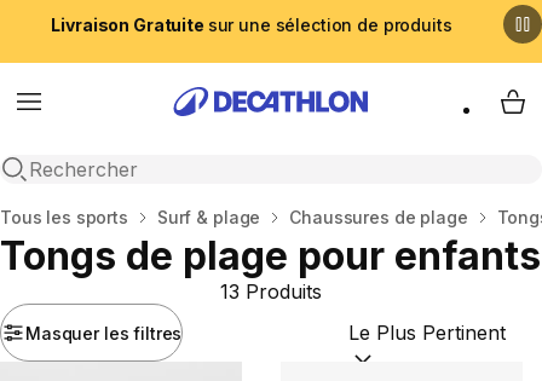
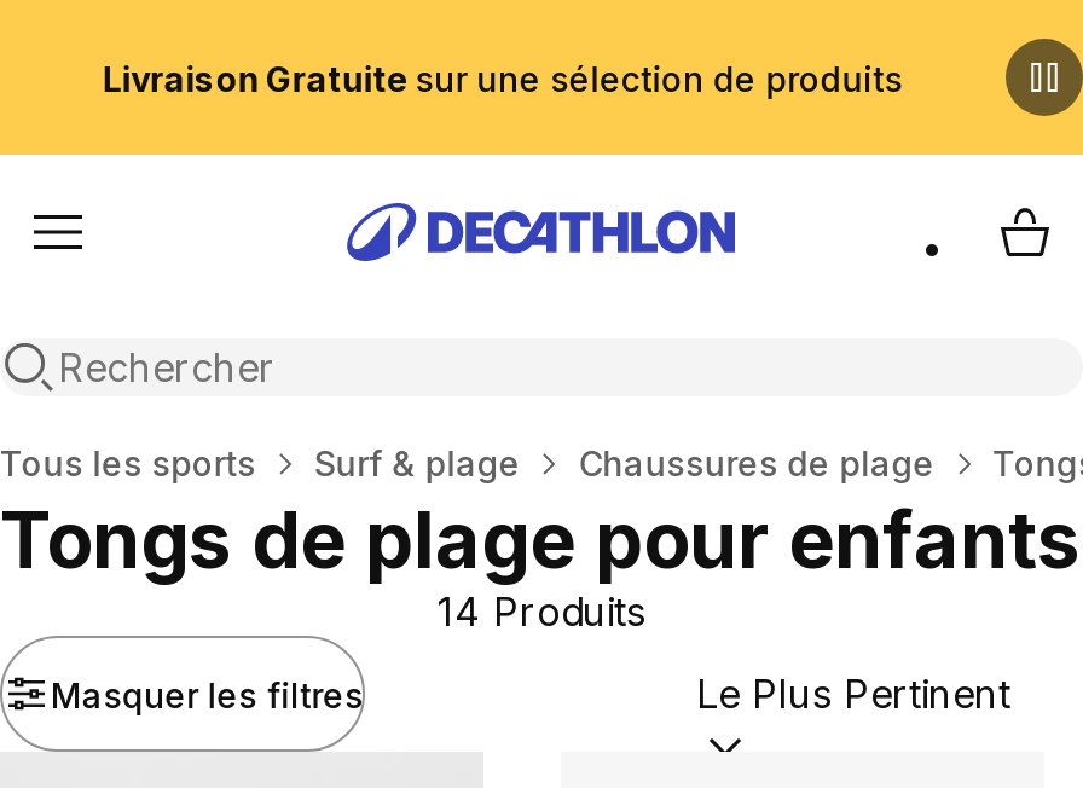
- 13 Produits
+ 14 Produits
